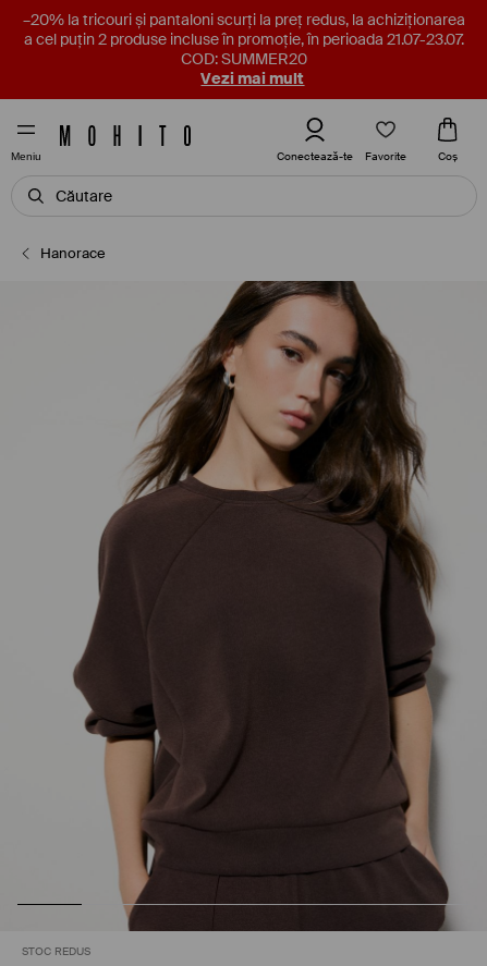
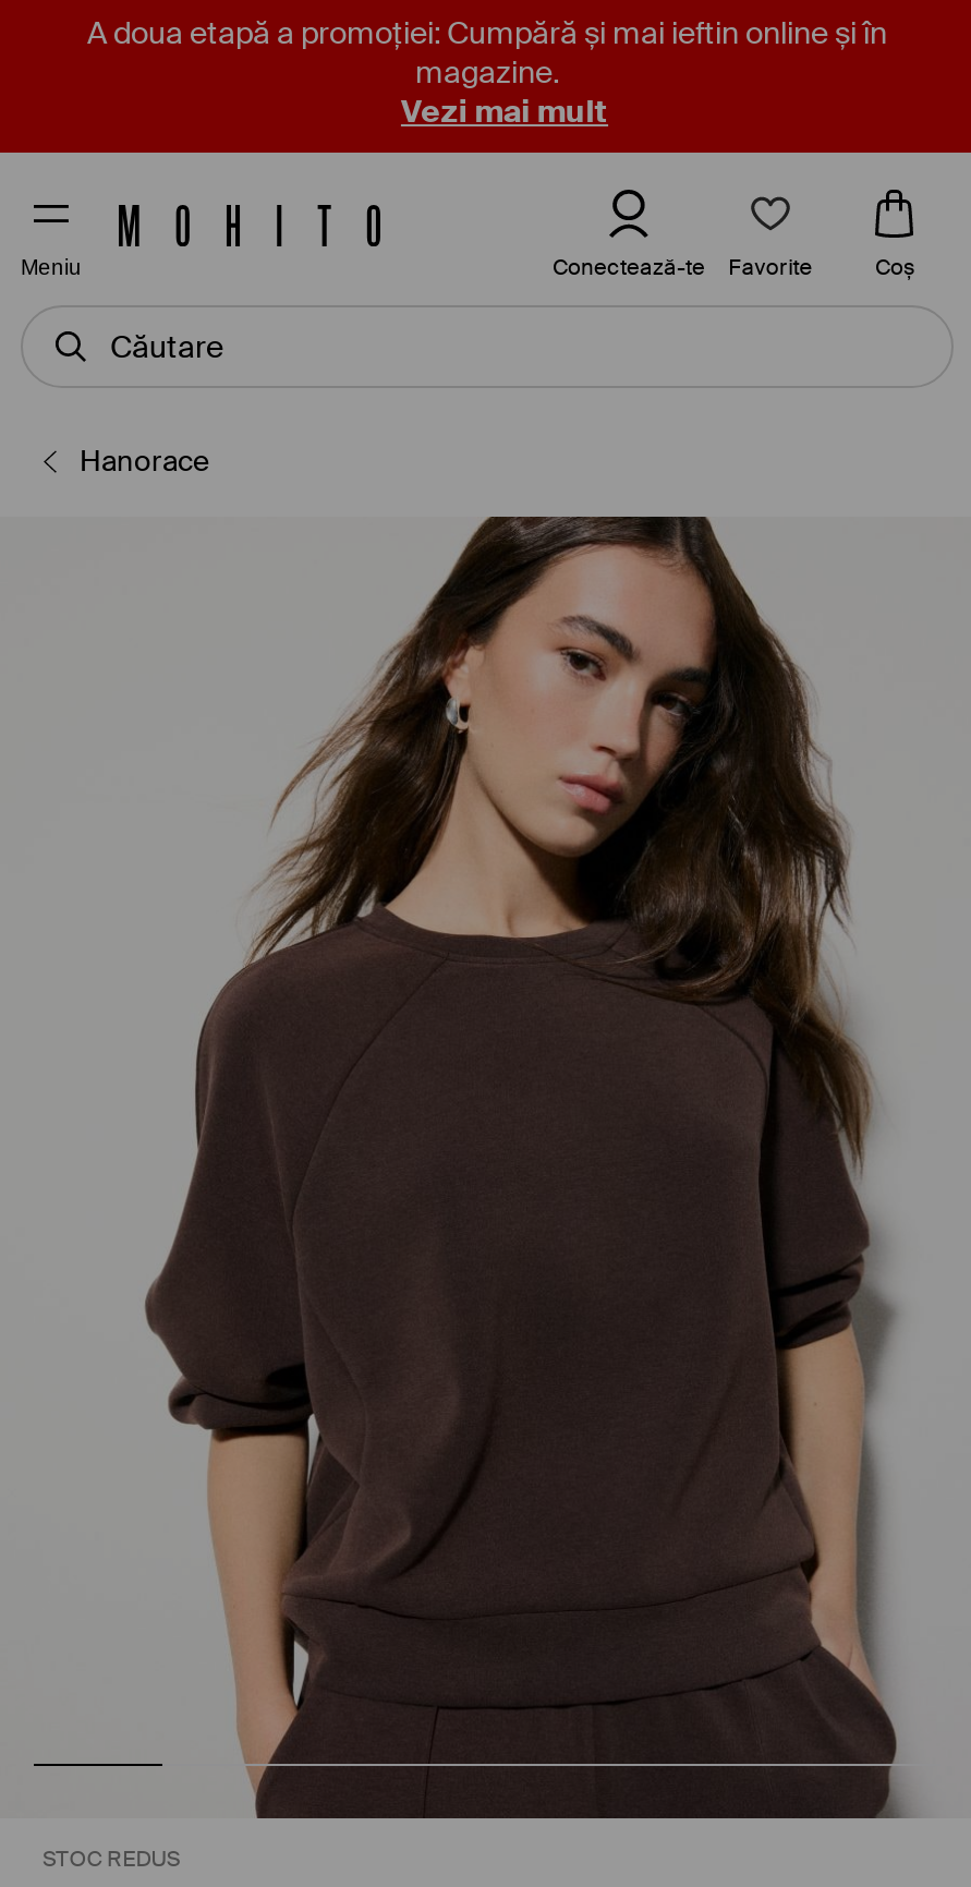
- –20% la tricouri și pantaloni scurți la preț redus, la achiziționarea
- a cel puțin 2 produse incluse în promoție, în perioada 21.07-23.07.
- COD: SUMMER20
+ A doua etapă a promoției: Cumpără și mai ieftin online și în
+ magazine.
